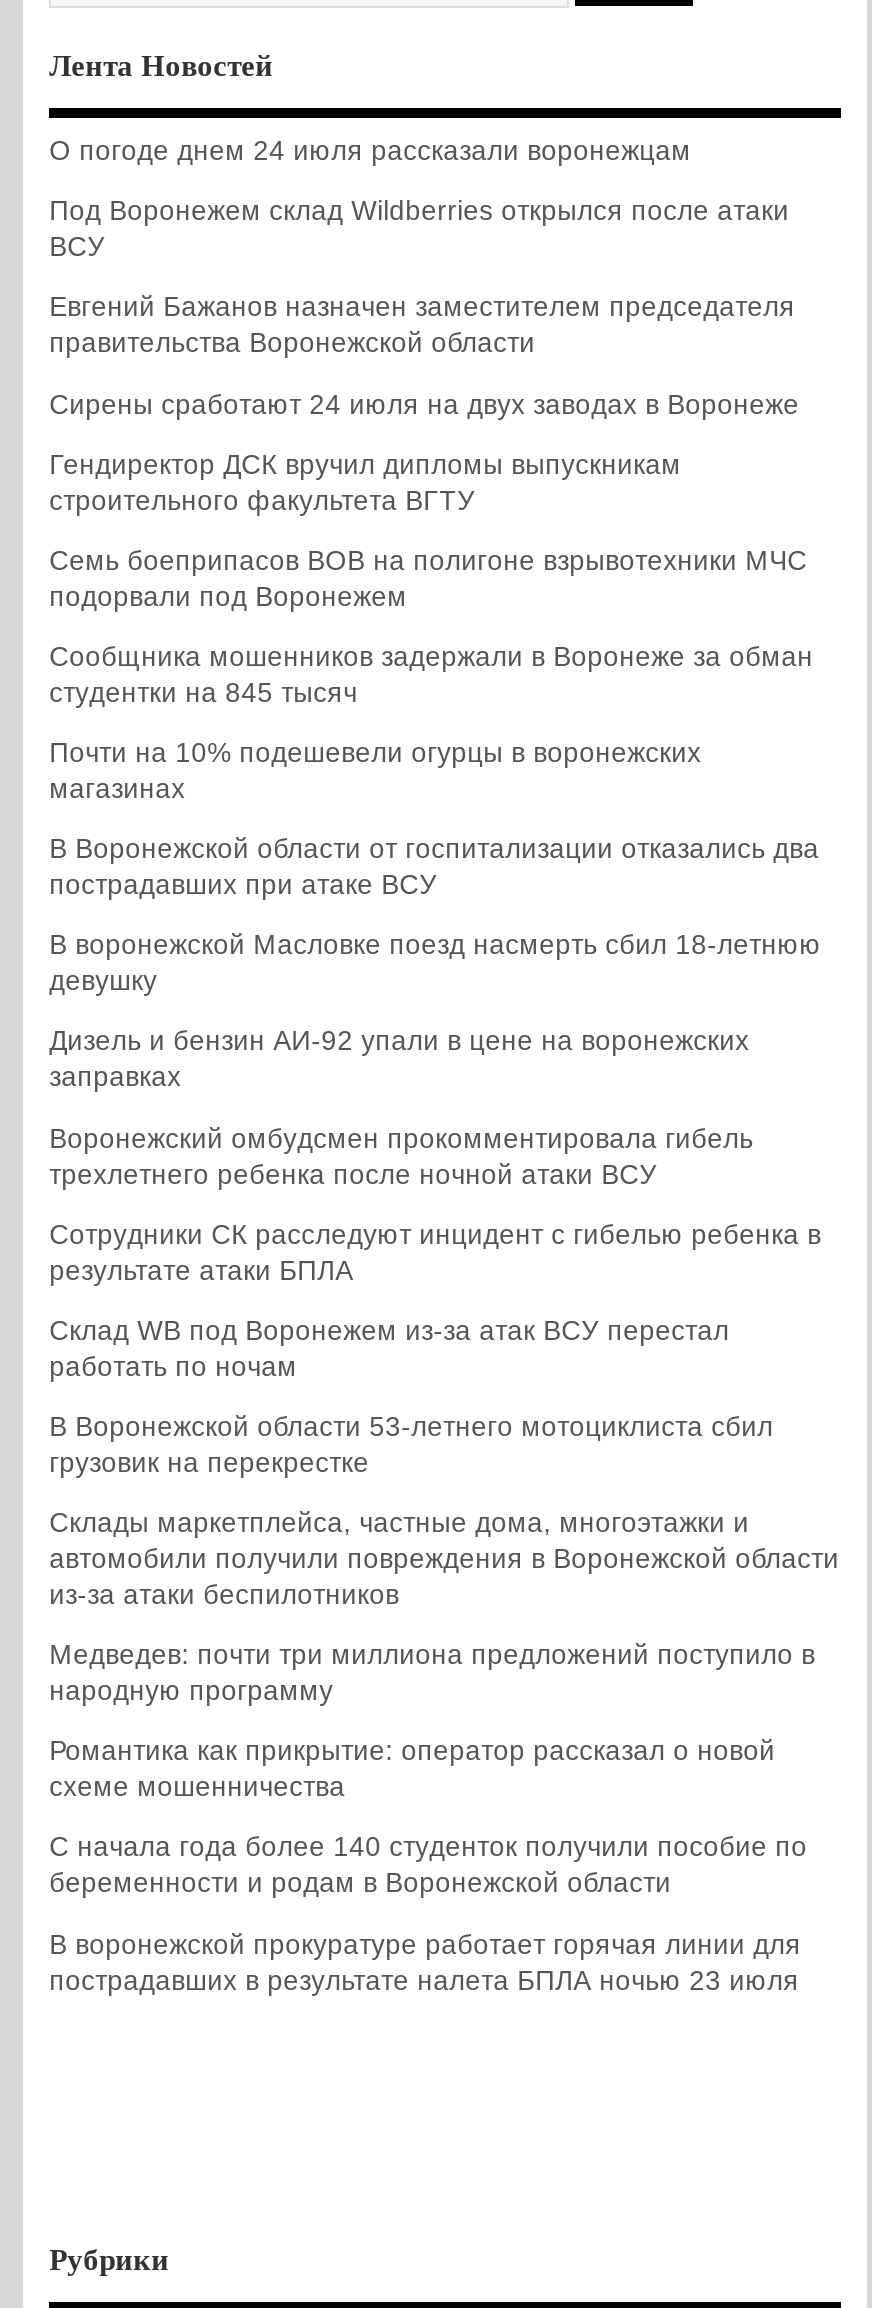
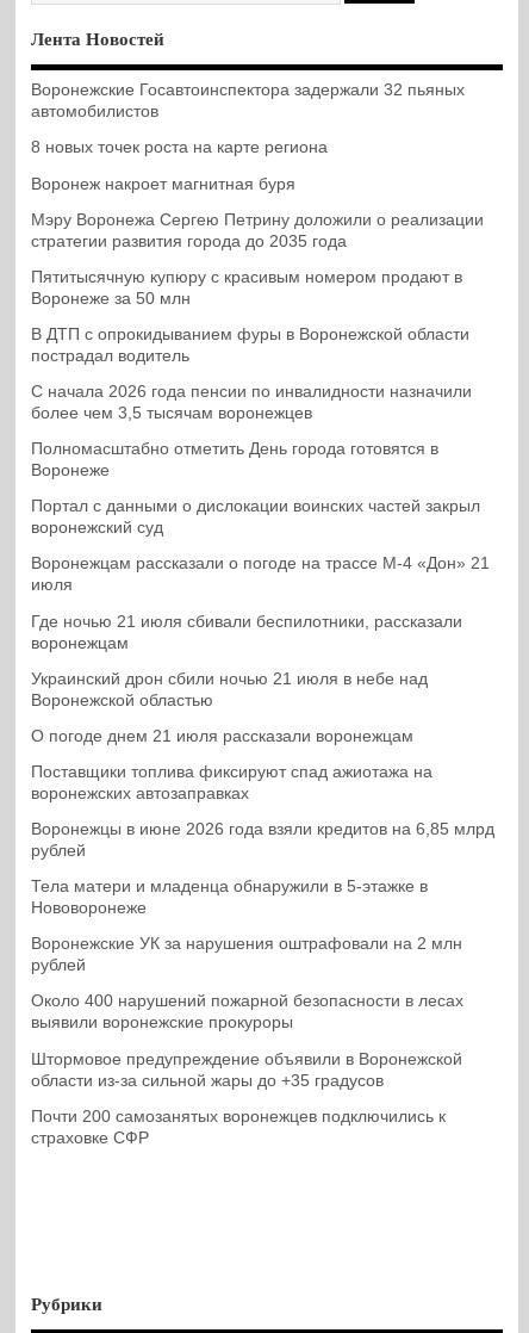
- О погоде днем 24 июля рассказали воронежцам
+ Воронежские Госавтоинспектора задержали 32 пьяных
+ автомобилистов

- Под Воронежем склад Wildberries открылся после атаки
- ВСУ
+ 8 новых точек роста на карте региона

- Евгений Бажанов назначен заместителем председателя
- правительства Воронежской области
+ Воронеж накроет магнитная буря

- Сирены сработают 24 июля на двух заводах в Воронеже
+ Мэру Воронежа Сергею Петрину доложили о реализации
+ стратегии развития города до 2035 года

- Гендиректор ДСК вручил дипломы выпускникам
- строительного факультета ВГТУ
+ Пятитысячную купюру с красивым номером продают в
+ Воронеже за 50 млн

- Семь боеприпасов ВОВ на полигоне взрывотехники МЧС
- подорвали под Воронежем
+ В ДТП с опрокидыванием фуры в Воронежской области
+ пострадал водитель

- Сообщника мошенников задержали в Воронеже за обман
- студентки на 845 тысяч
+ С начала 2026 года пенсии по инвалидности назначили
+ более чем 3,5 тысячам воронежцев

- Почти на 10% подешевели огурцы в воронежских
- магазинах
+ Полномасштабно отметить День города готовятся в
+ Воронеже

- В Воронежской области от госпитализации отказались два
- пострадавших при атаке ВСУ
+ Портал с данными о дислокации воинских частей закрыл
+ воронежский суд

- В воронежской Масловке поезд насмерть сбил 18-летнюю
- девушку
+ Воронежцам рассказали о погоде на трассе М-4 «Дон» 21
+ июля

- Дизель и бензин АИ-92 упали в цене на воронежских
- заправках
+ Где ночью 21 июля сбивали беспилотники, рассказали
+ воронежцам

- Воронежский омбудсмен прокомментировала гибель
- трехлетнего ребенка после ночной атаки ВСУ
+ Украинский дрон сбили ночью 21 июля в небе над
+ Воронежской областью

- Сотрудники СК расследуют инцидент с гибелью ребенка в
- результате атаки БПЛА
+ О погоде днем 21 июля рассказали воронежцам

- Склад WB под Воронежем из-за атак ВСУ перестал
- работать по ночам
+ Поставщики топлива фиксируют спад ажиотажа на
+ воронежских автозаправках

- В Воронежской области 53-летнего мотоциклиста сбил
- грузовик на перекрестке
+ Воронежцы в июне 2026 года взяли кредитов на 6,85 млрд
+ рублей

- Склады маркетплейса, частные дома, многоэтажки и
- автомобили получили повреждения в Воронежской области
- из-за атаки беспилотников
+ Тела матери и младенца обнаружили в 5-этажке в
+ Нововоронеже

- Медведев: почти три миллиона предложений поступило в
- народную программу
+ Воронежские УК за нарушения оштрафовали на 2 млн
+ рублей

- Романтика как прикрытие: оператор рассказал о новой
- схеме мошенничества
+ Около 400 нарушений пожарной безопасности в лесах
+ выявили воронежские прокуроры

- С начала года более 140 студенток получили пособие по
- беременности и родам в Воронежской области
+ Штормовое предупреждение объявили в Воронежской
+ области из-за сильной жары до +35 градусов

- В воронежской прокуратуре работает горячая линии для
- пострадавших в результате налета БПЛА ночью 23 июля
+ Почти 200 самозанятых воронежцев подключились к
+ страховке СФР
